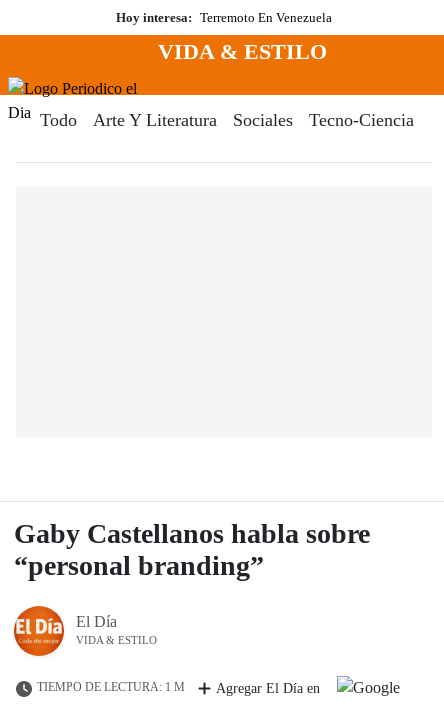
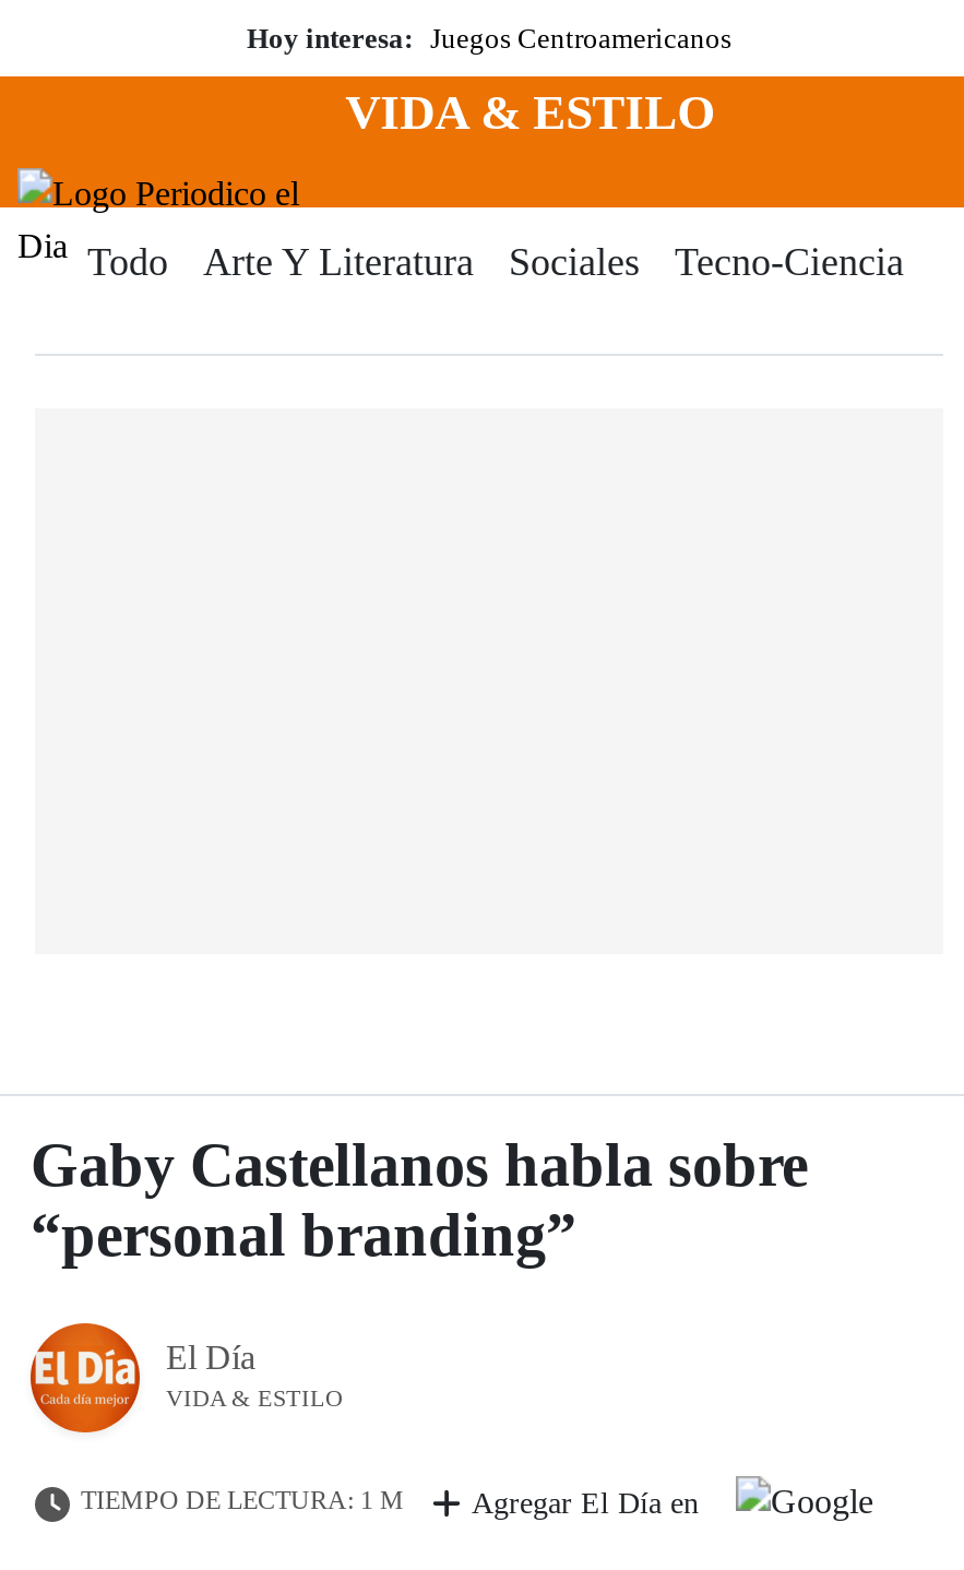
- Hoy interesa: Terremoto En Venezuela
+ Hoy interesa: Juegos Centroamericanos
